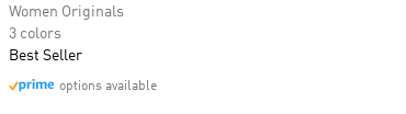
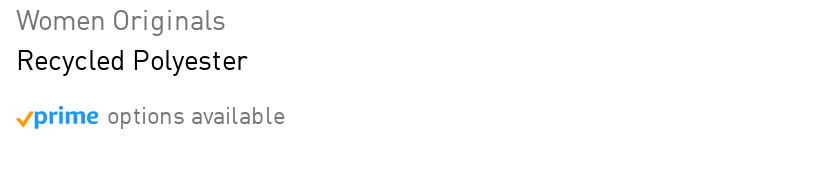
- 3 colors
- Best Seller
+ Recycled Polyester
